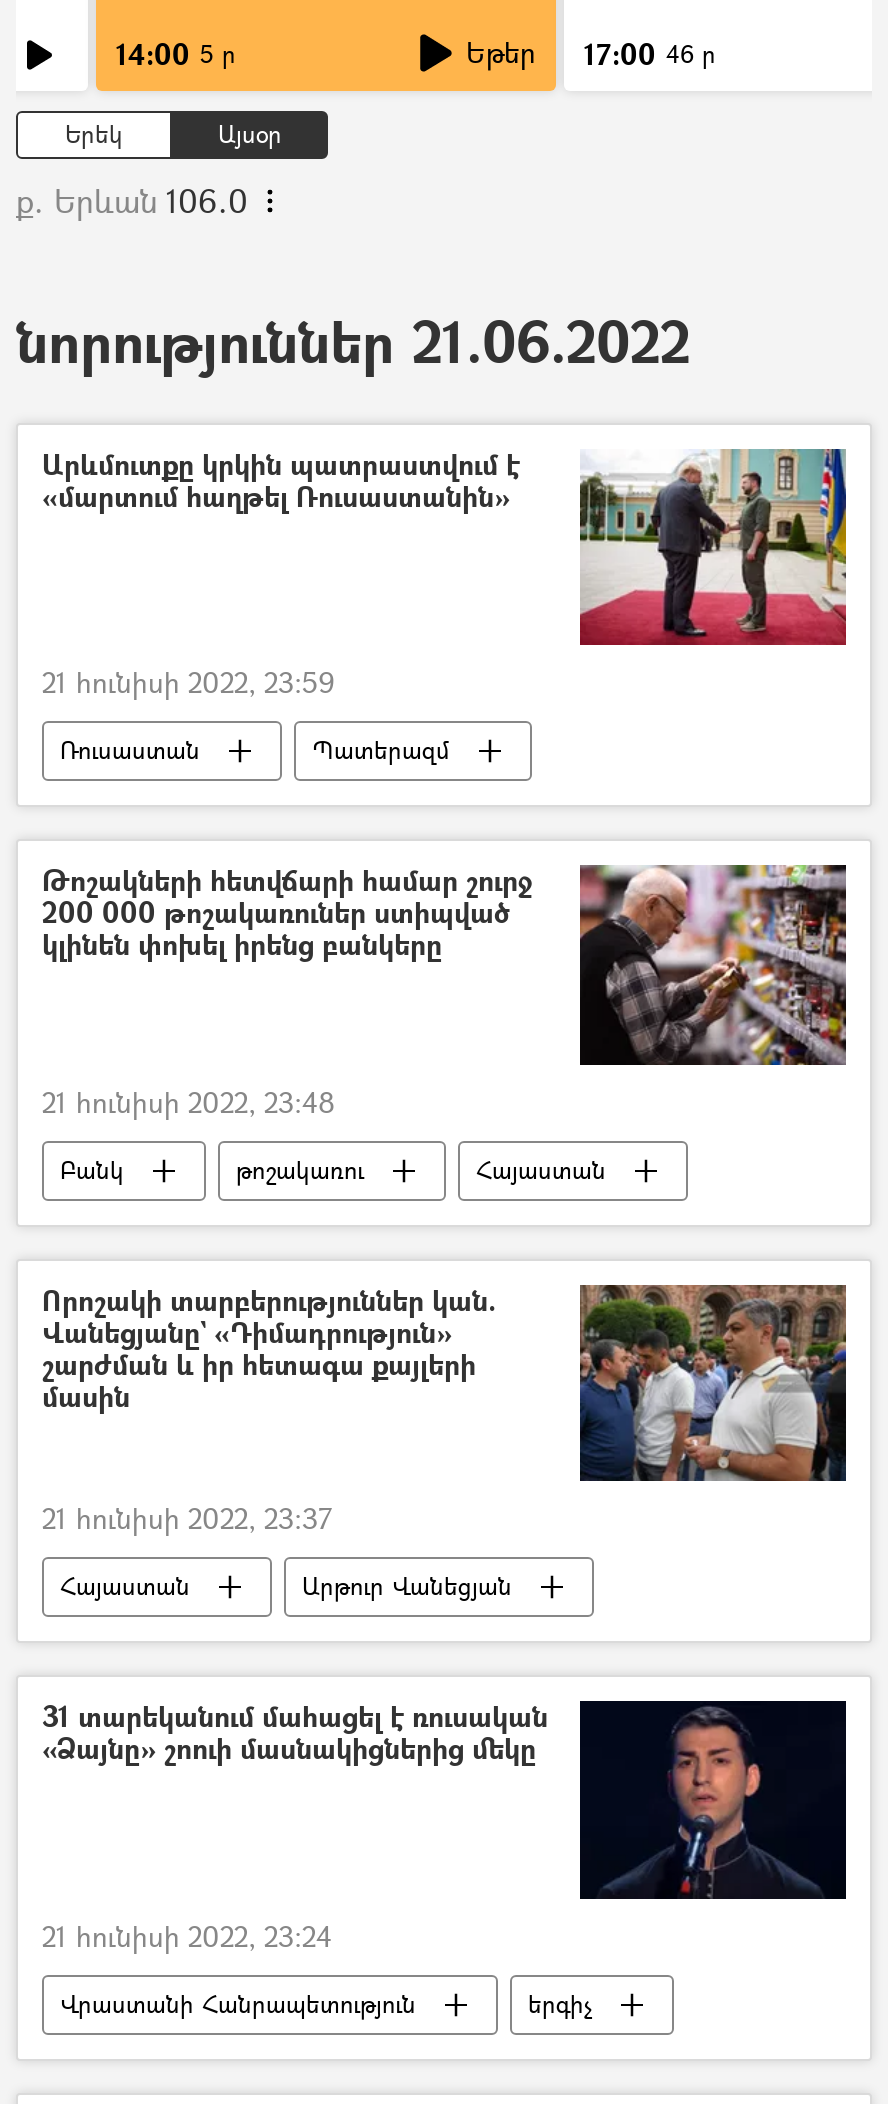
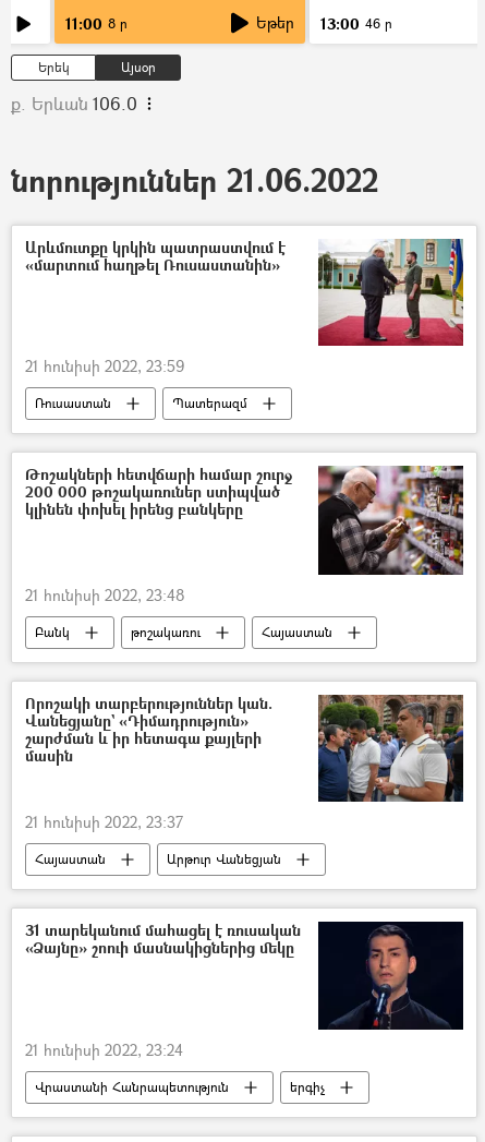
- 14:00 5 ր
+ 11:00 8 ր

- Եթեր 17:00 46 ր
+ Եթեր 13:00 46 ր
